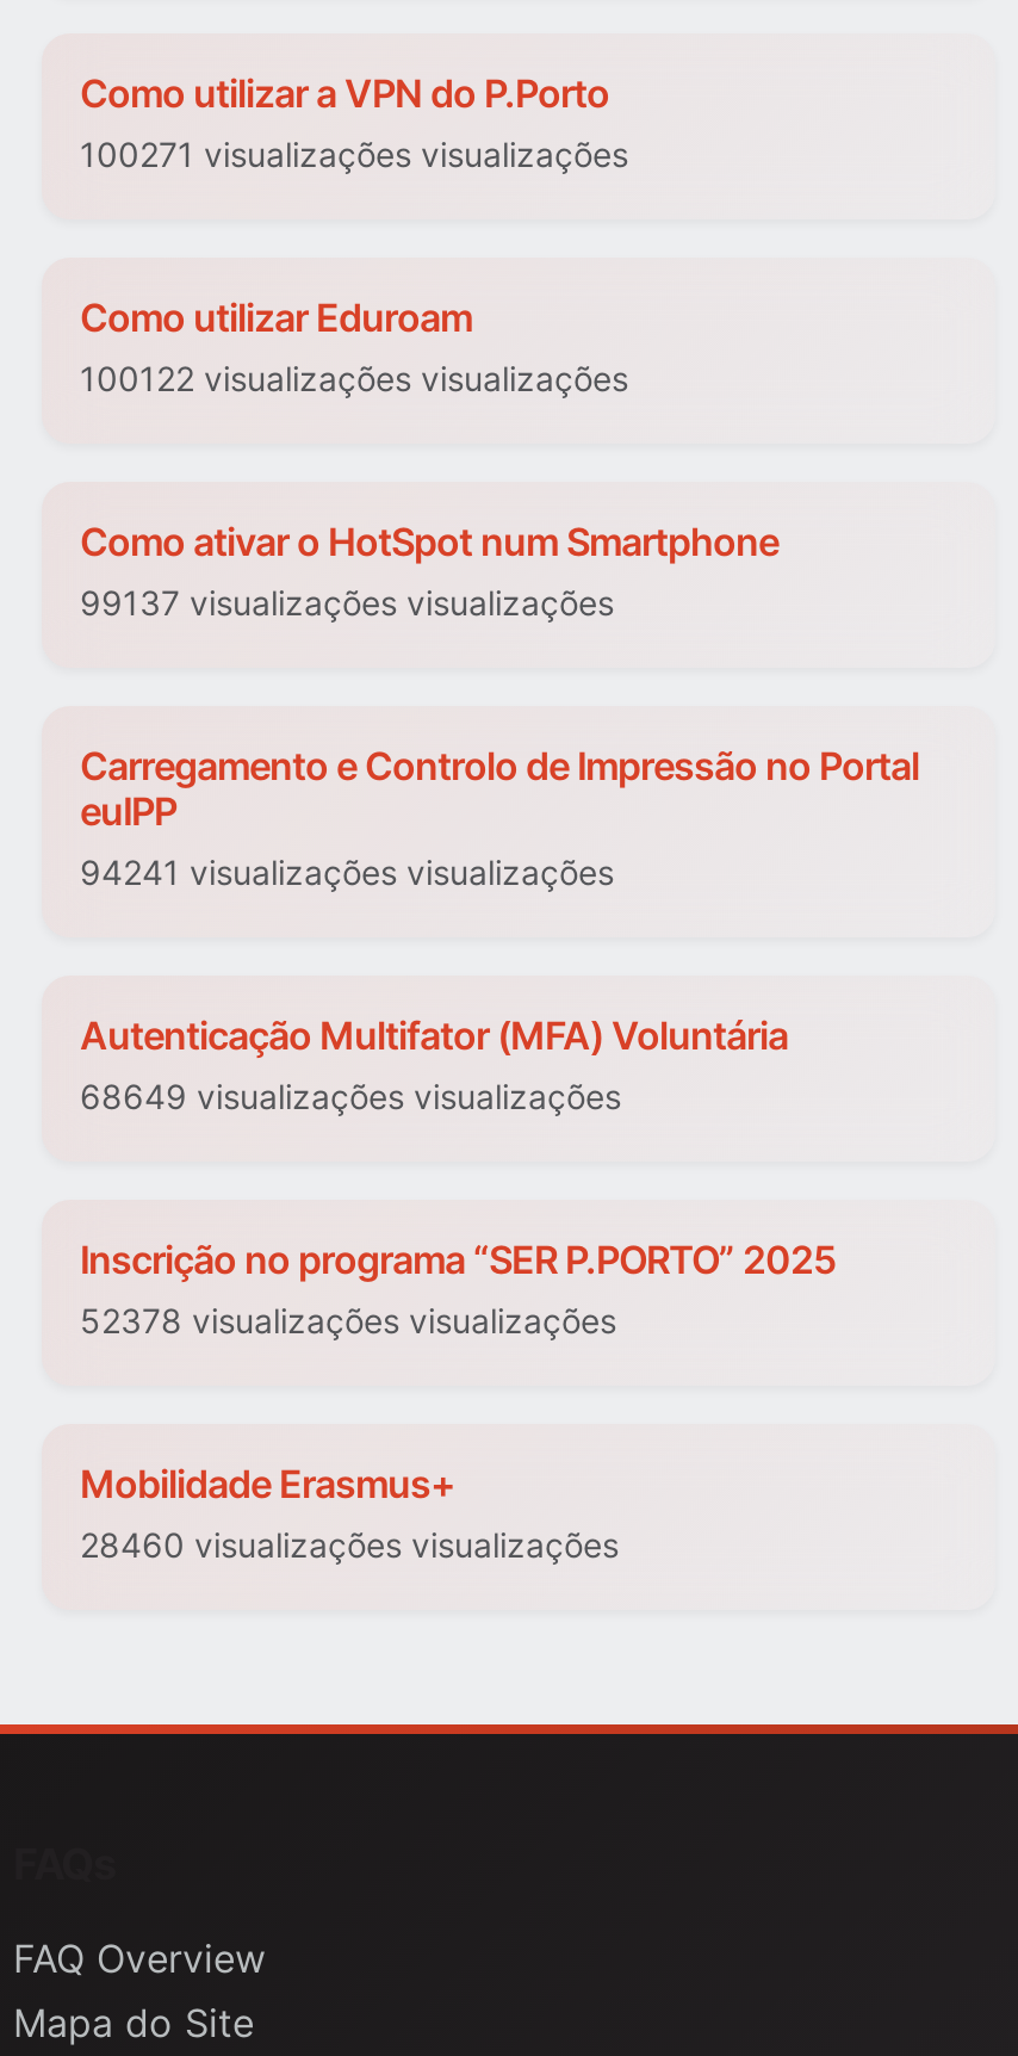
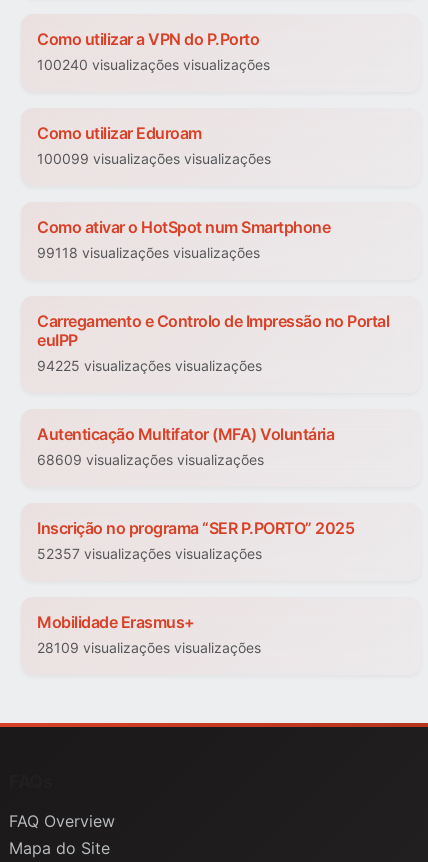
- 100271 visualizações visualizações
+ 100240 visualizações visualizações

- 100122 visualizações visualizações
+ 100099 visualizações visualizações

- 99137 visualizações visualizações
+ 99118 visualizações visualizações

- 94241 visualizações visualizações
+ 94225 visualizações visualizações

- 68649 visualizações visualizações
+ 68609 visualizações visualizações

- 52378 visualizações visualizações
+ 52357 visualizações visualizações

- 28460 visualizações visualizações
+ 28109 visualizações visualizações
